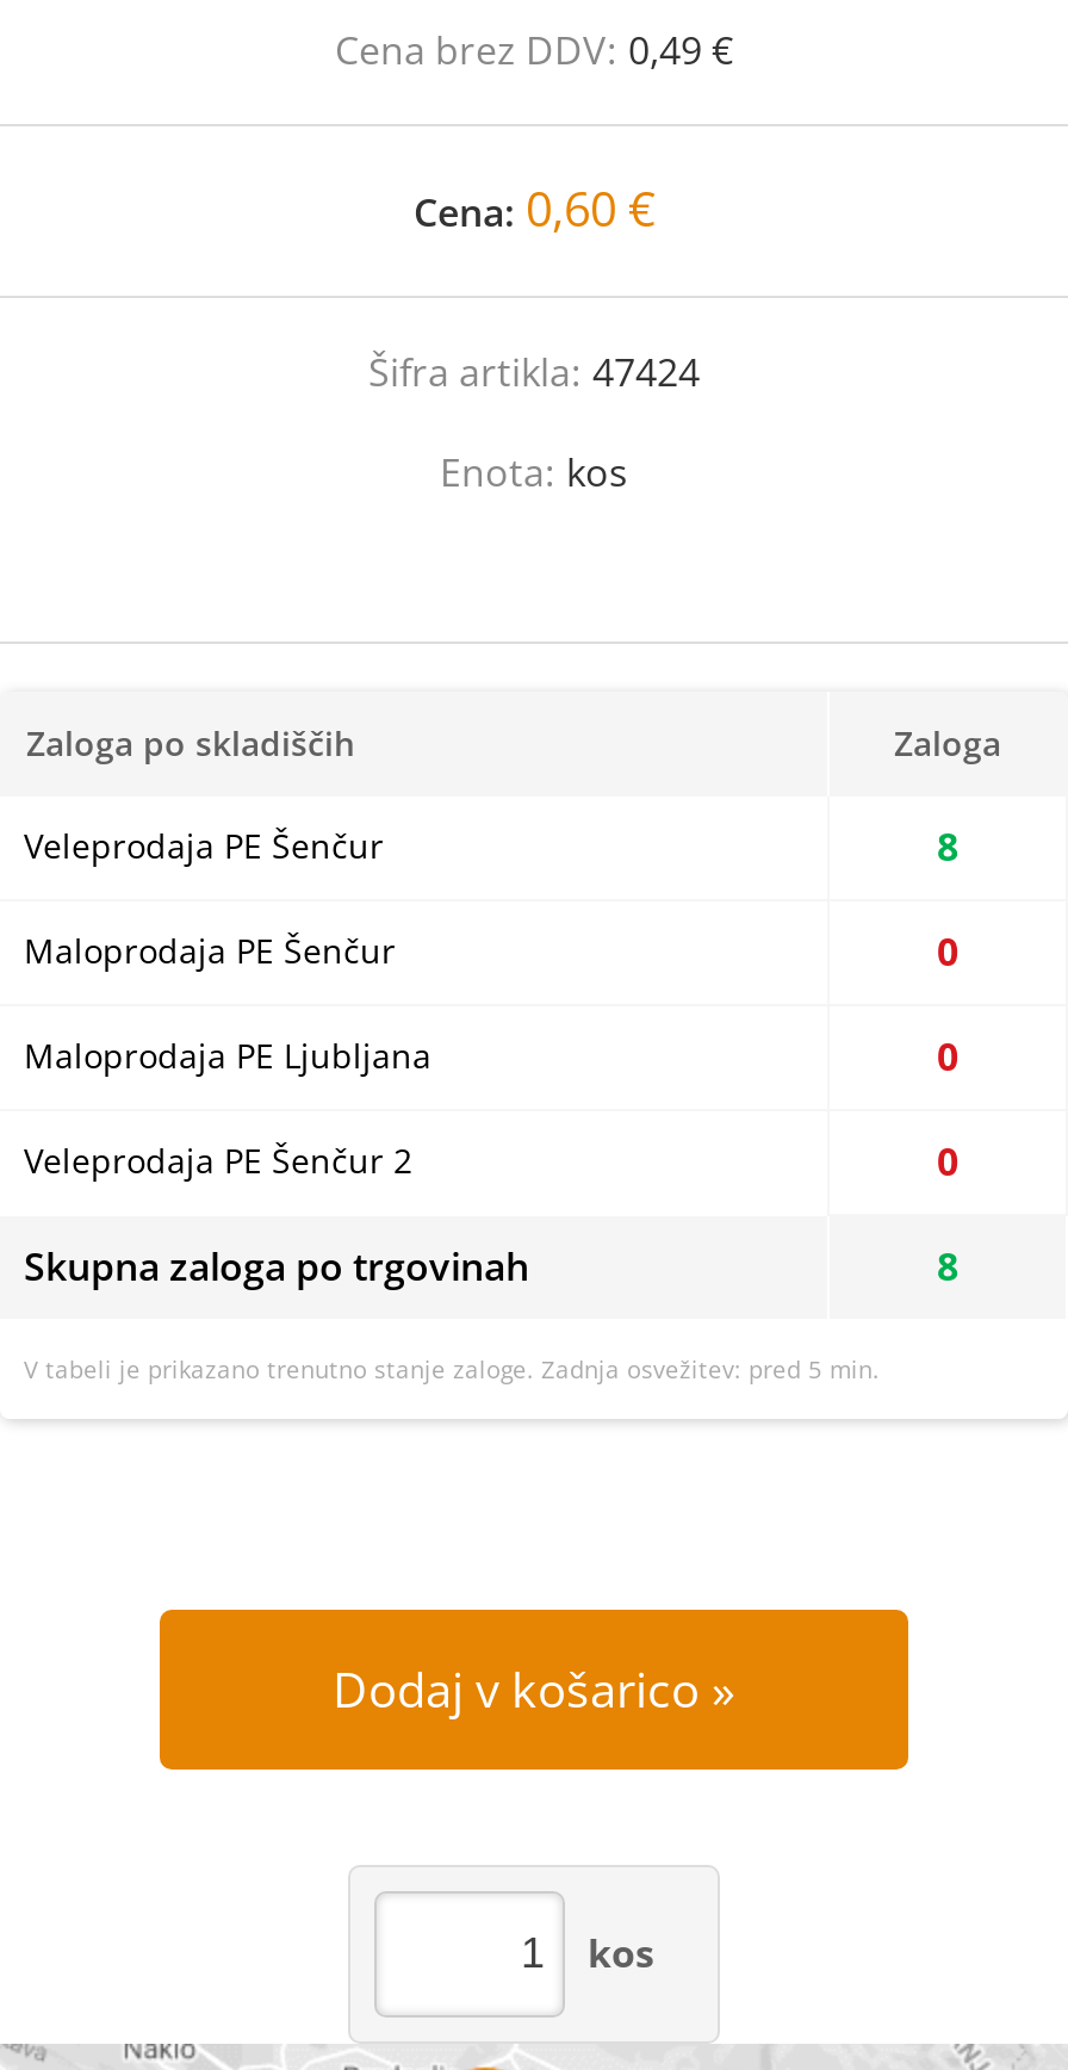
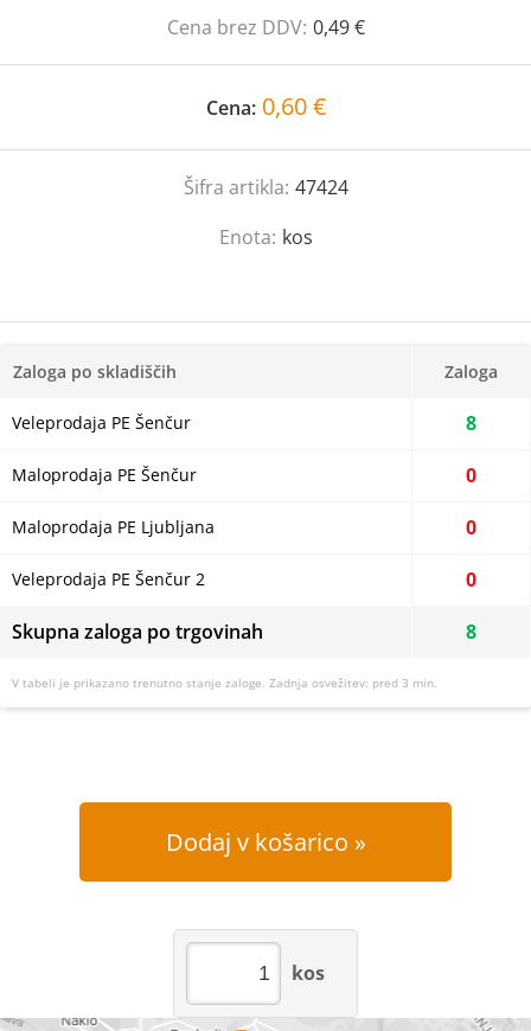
- V tabeli je prikazano trenutno stanje zaloge. Zadnja osvežitev: pred 5 min.
+ V tabeli je prikazano trenutno stanje zaloge. Zadnja osvežitev: pred 3 min.
